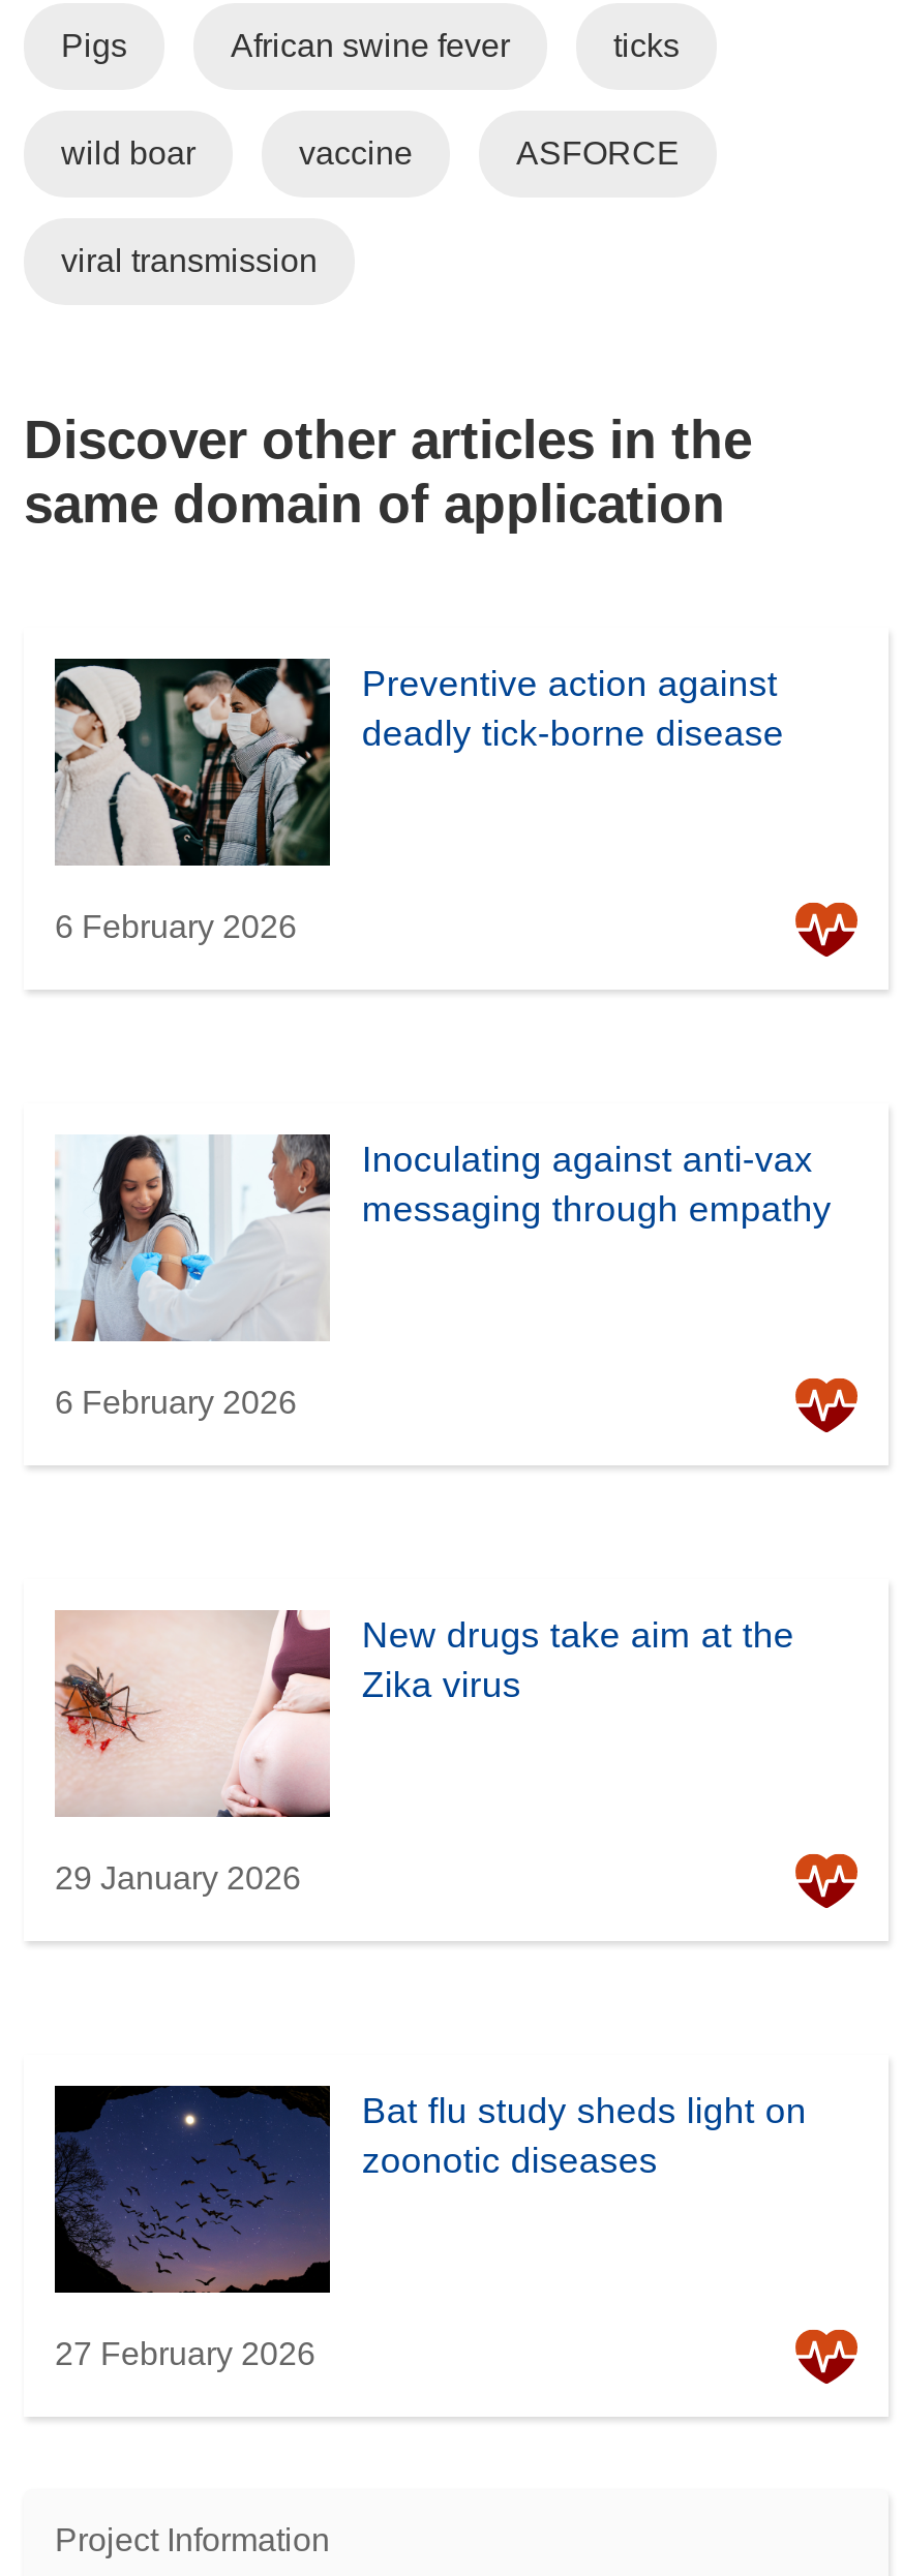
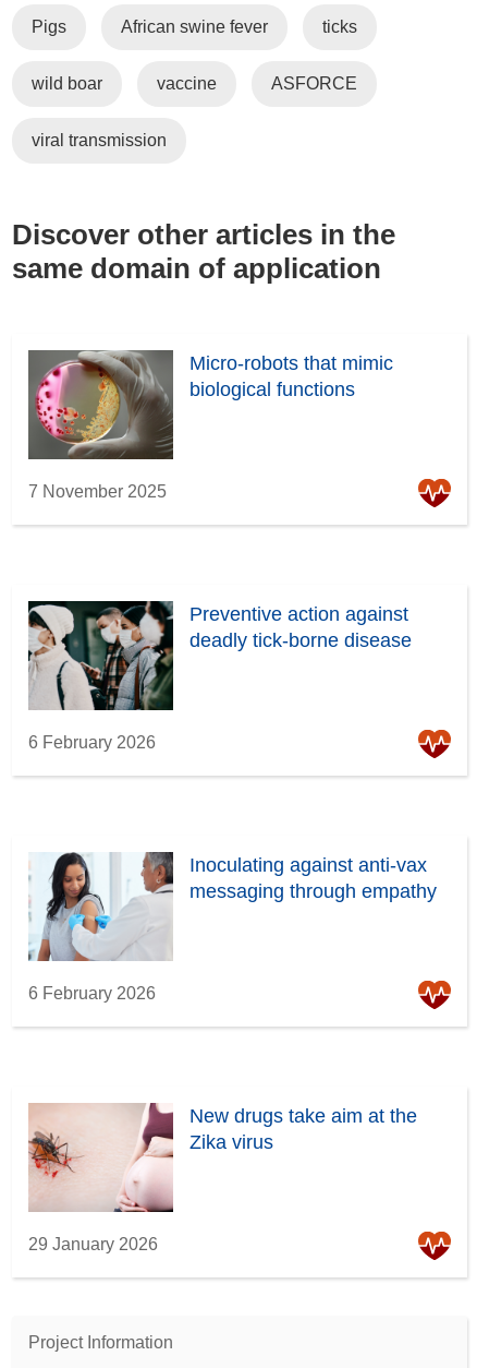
+ [image]
+ Micro-robots that mimic
+ biological functions

+ 7 November 2025

moved down: [image] | Preventive action against | deadly tick-borne disease | ... | Zika virus | 29 January 2026

- [image]
- Bat flu study sheds light on
- zoonotic diseases

- 27 February 2026
